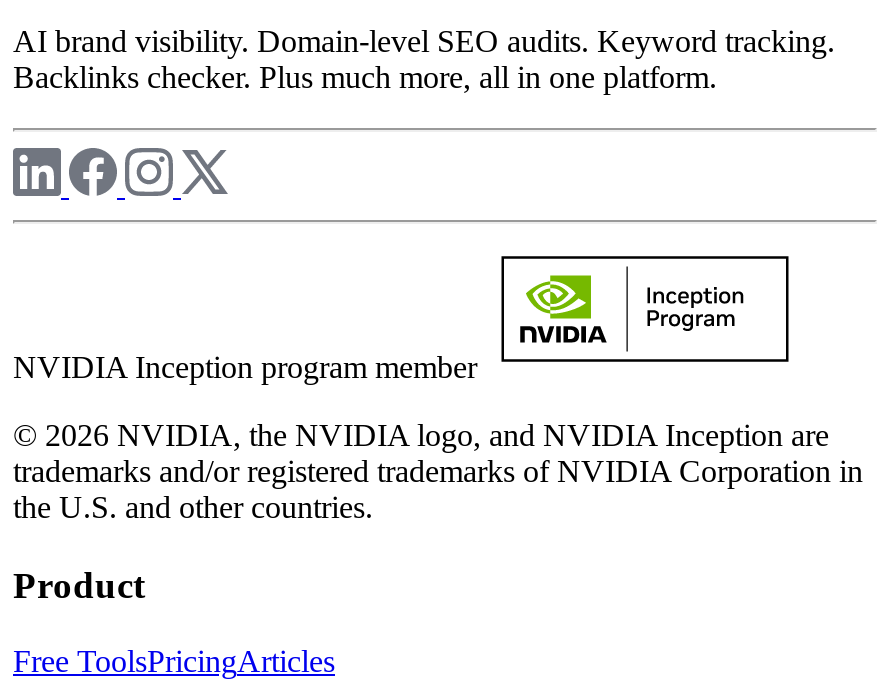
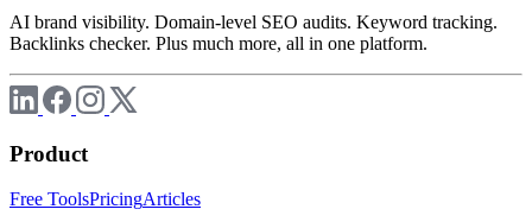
- [image]
- NVIDIA Inception program member
- © 2026 NVIDIA, the NVIDIA logo, and NVIDIA Inception are
- trademarks and/or registered trademarks of NVIDIA Corporation in
- the U.S. and other countries.
